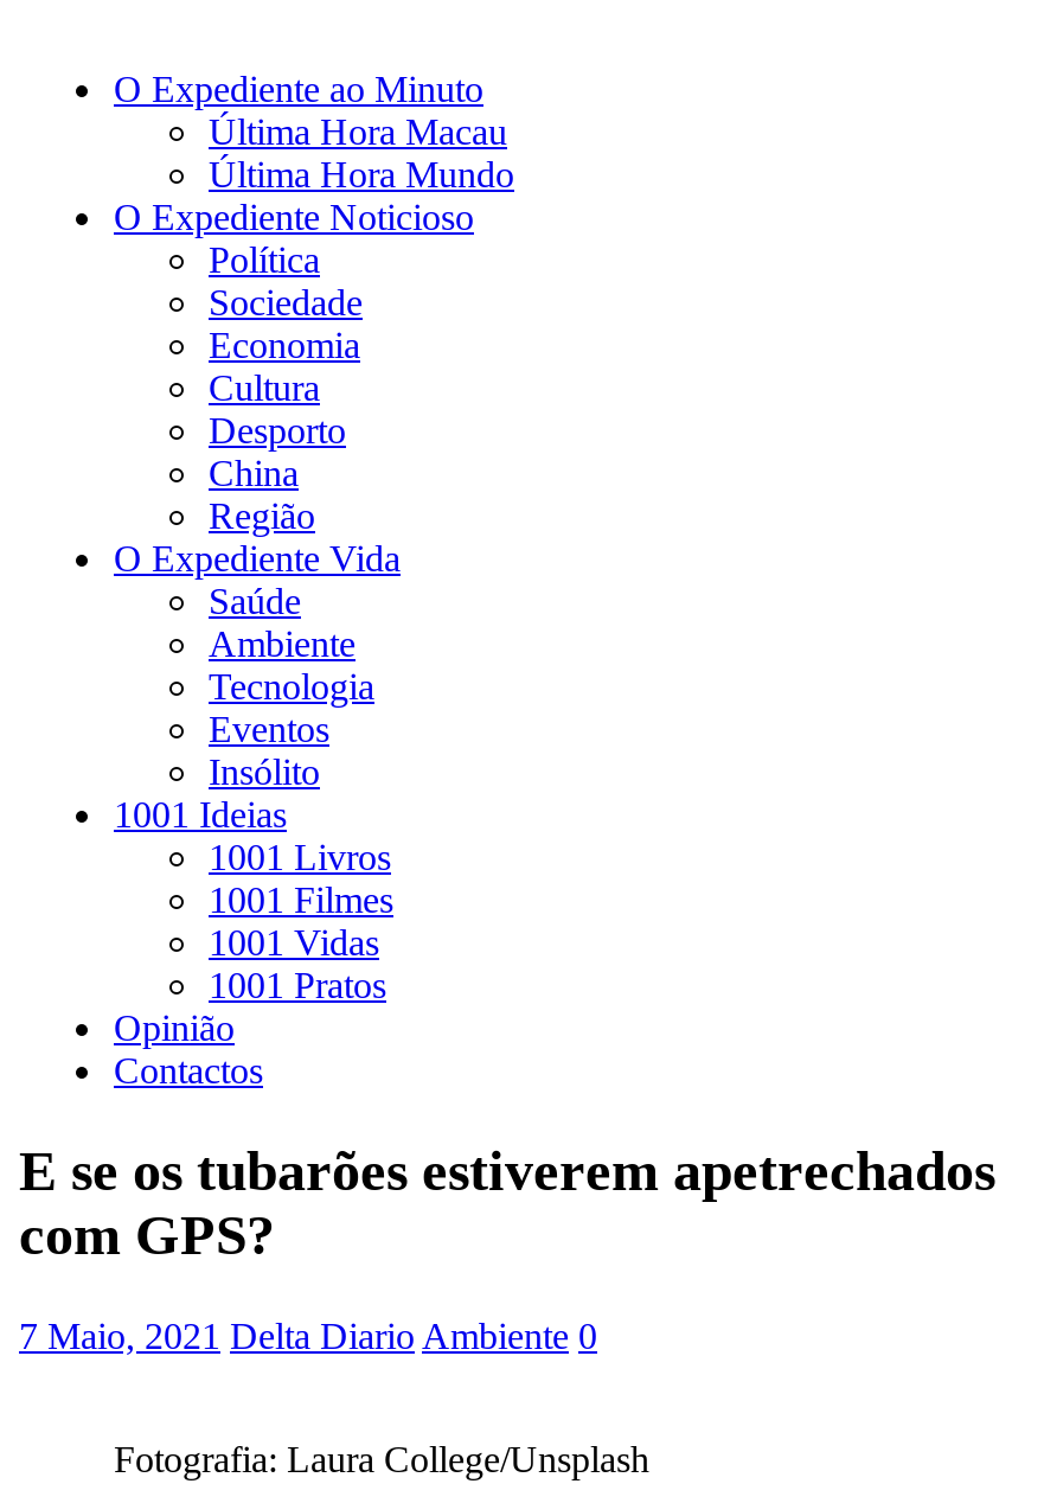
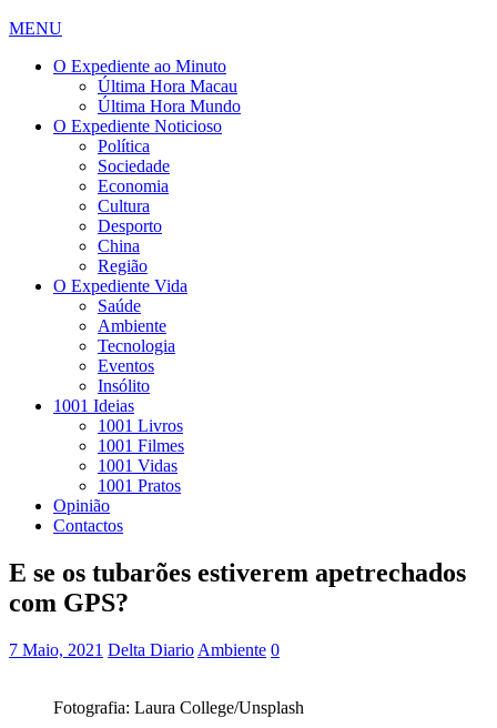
+ MENU
